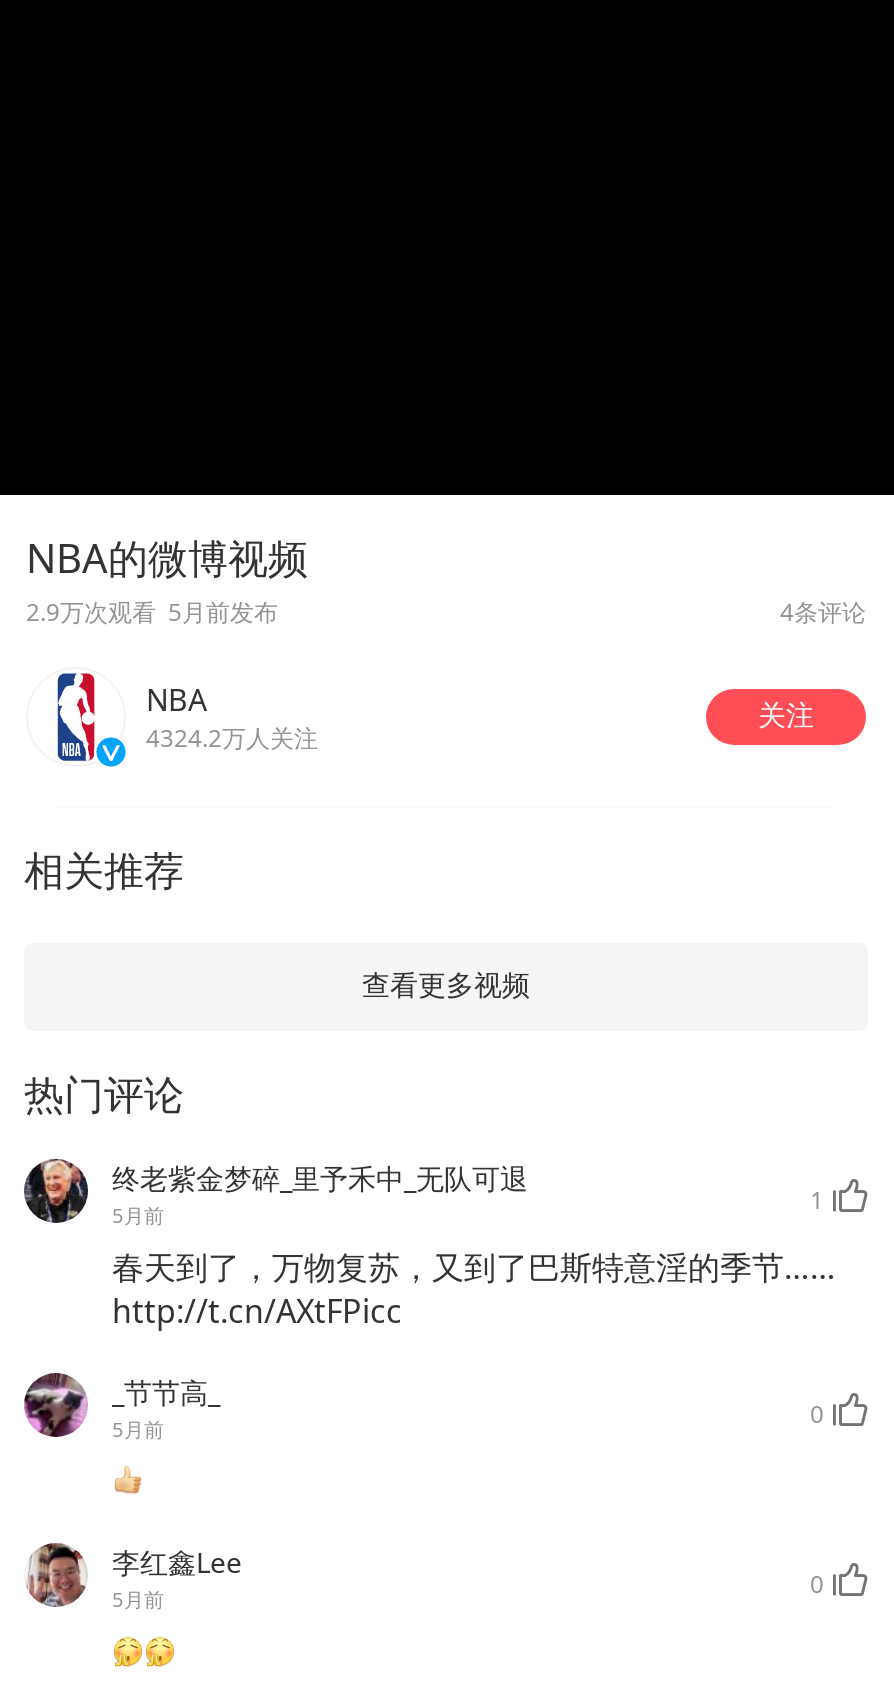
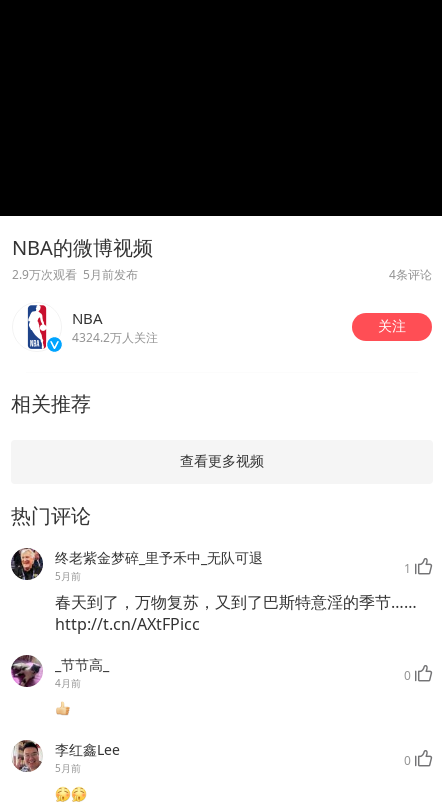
- 5月前
+ 4月前
